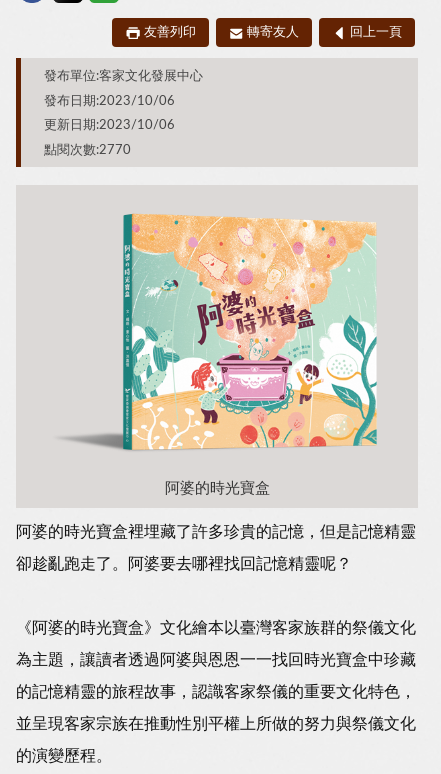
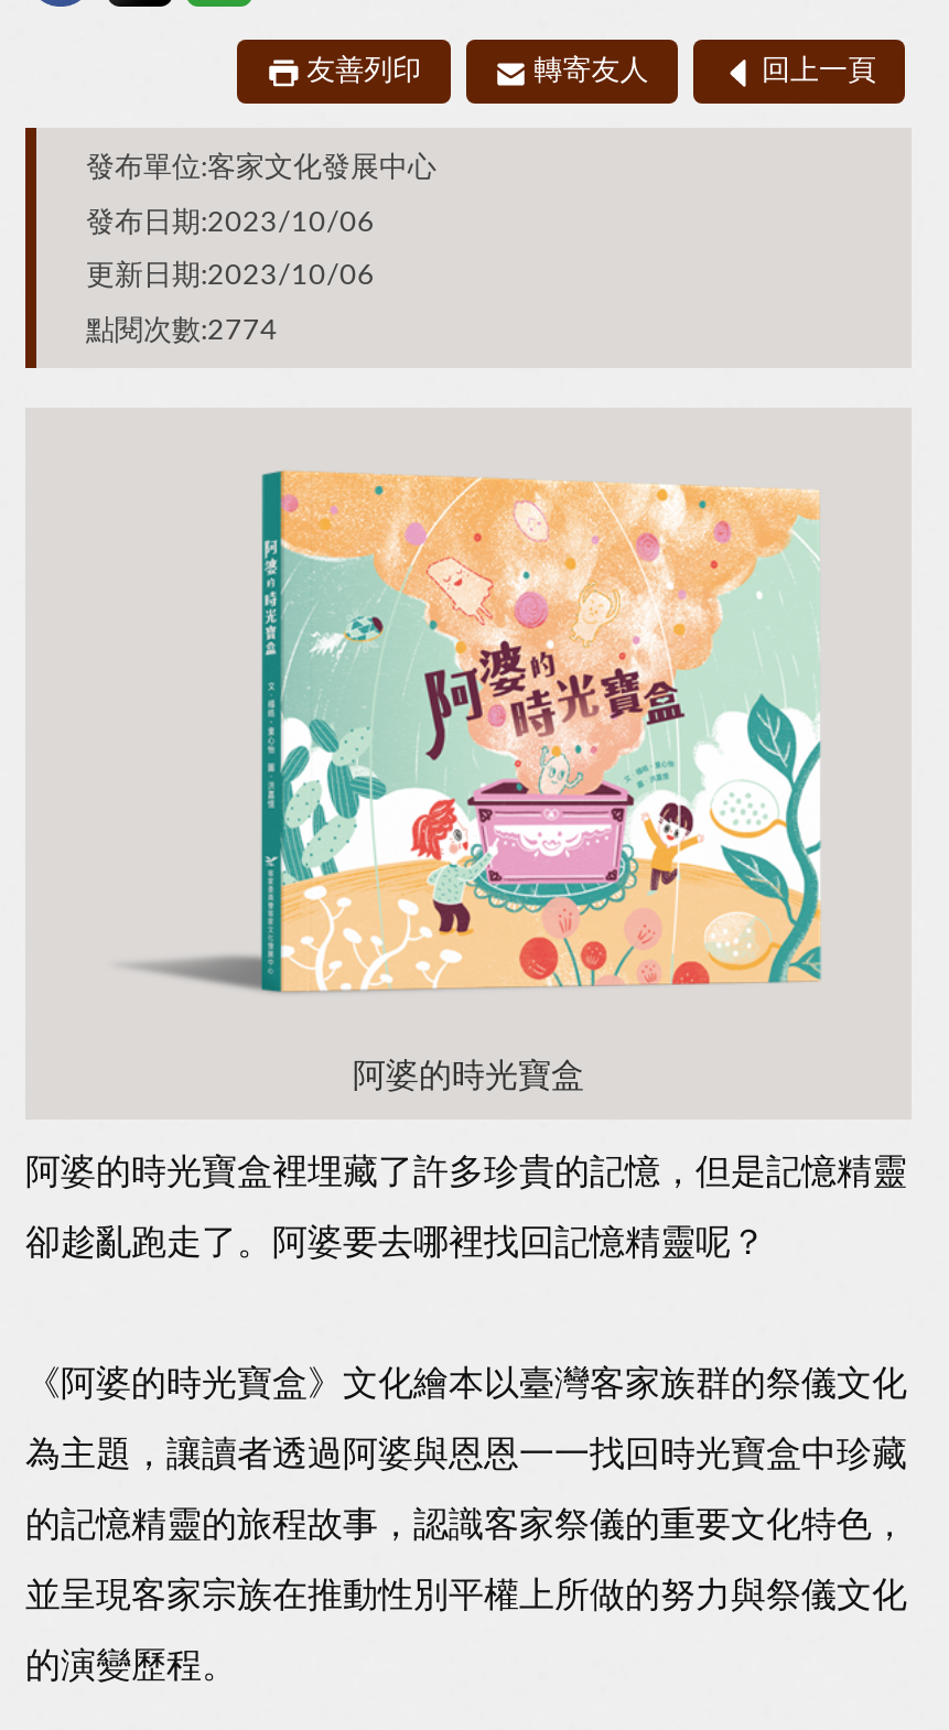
- 點閱次數:2770
+ 點閱次數:2774
